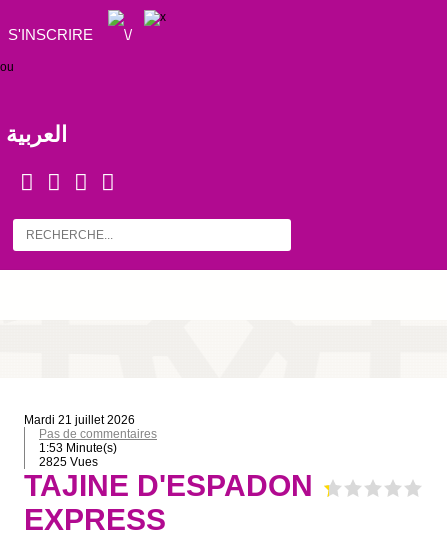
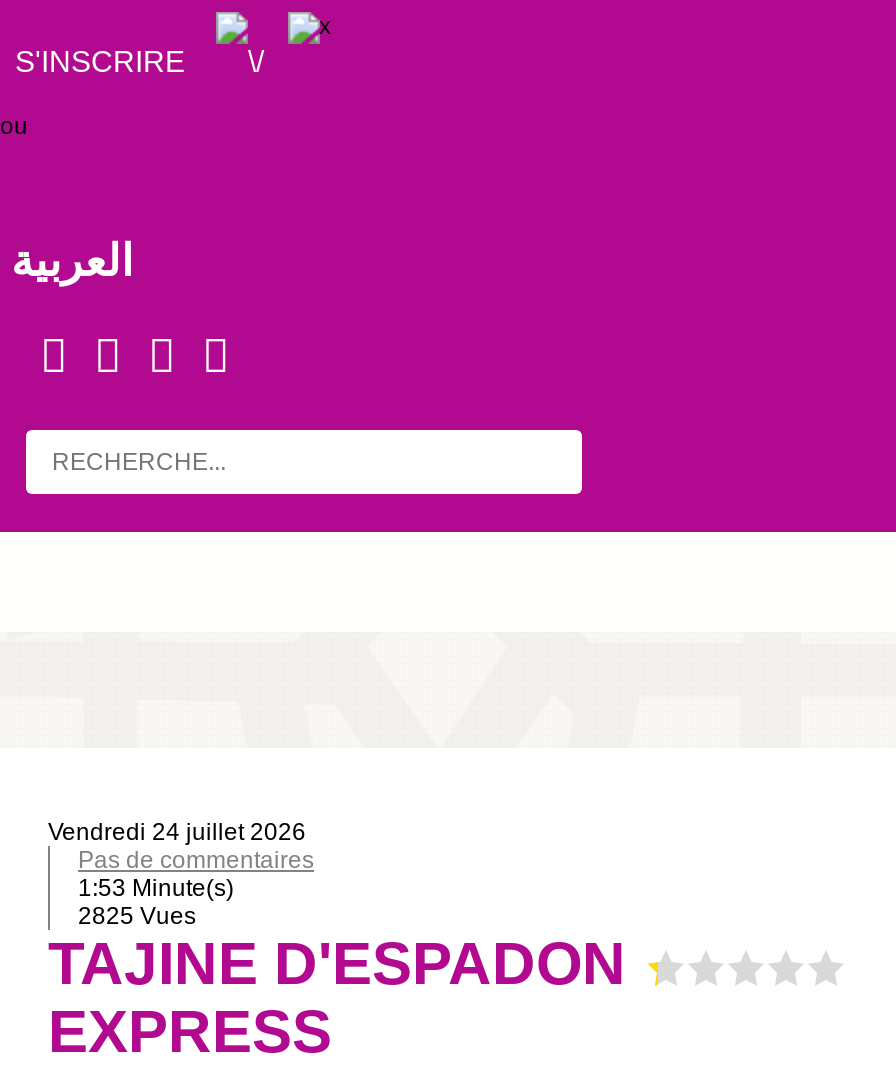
- mardi 21 juillet 2026
+ vendredi 24 juillet 2026
